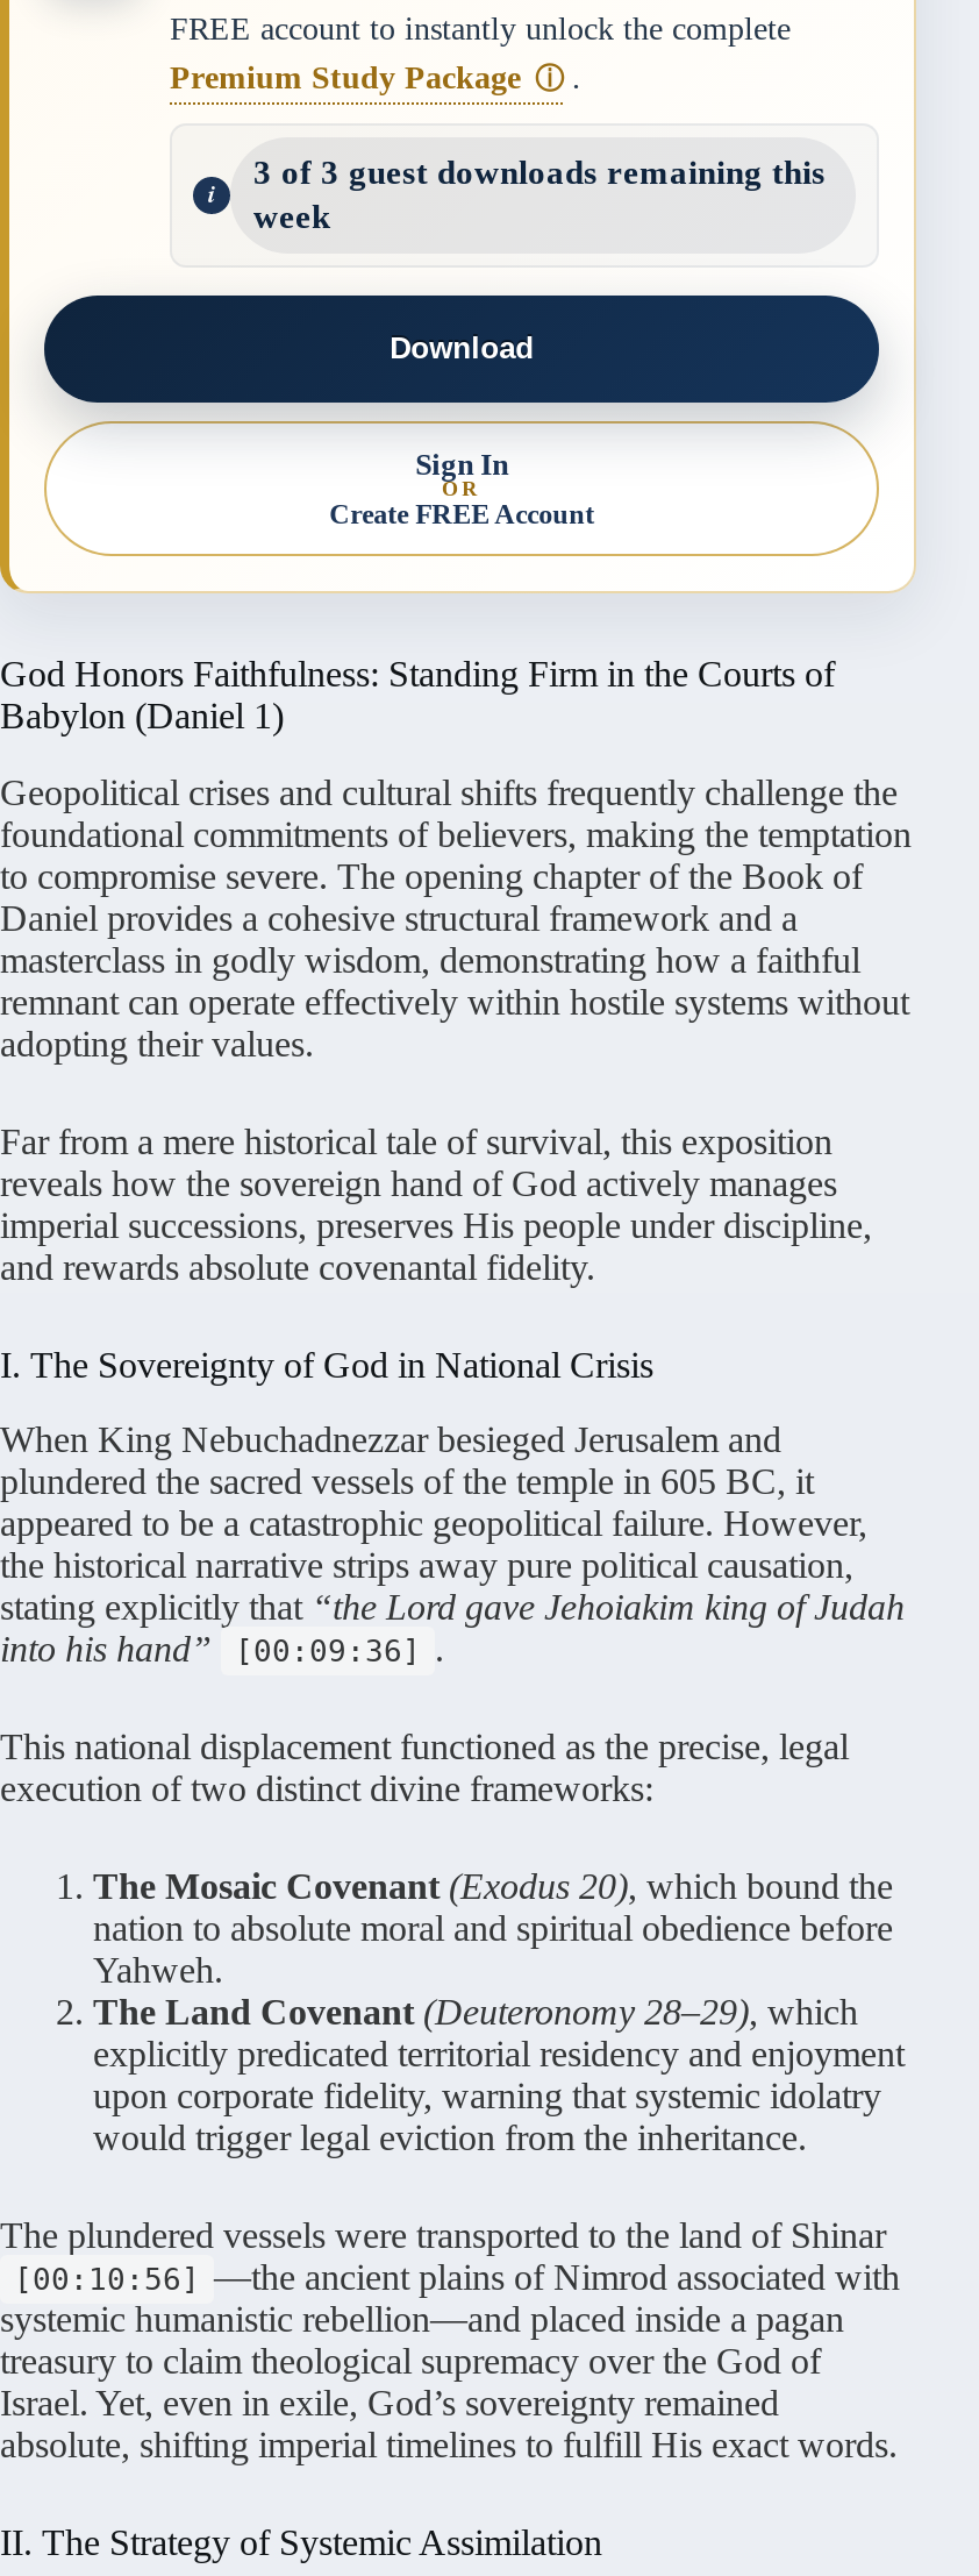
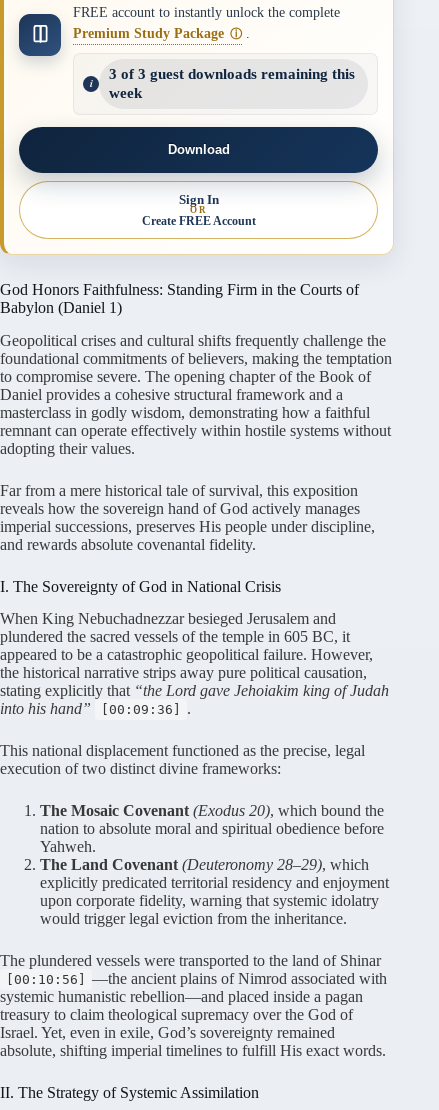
+ [image]
